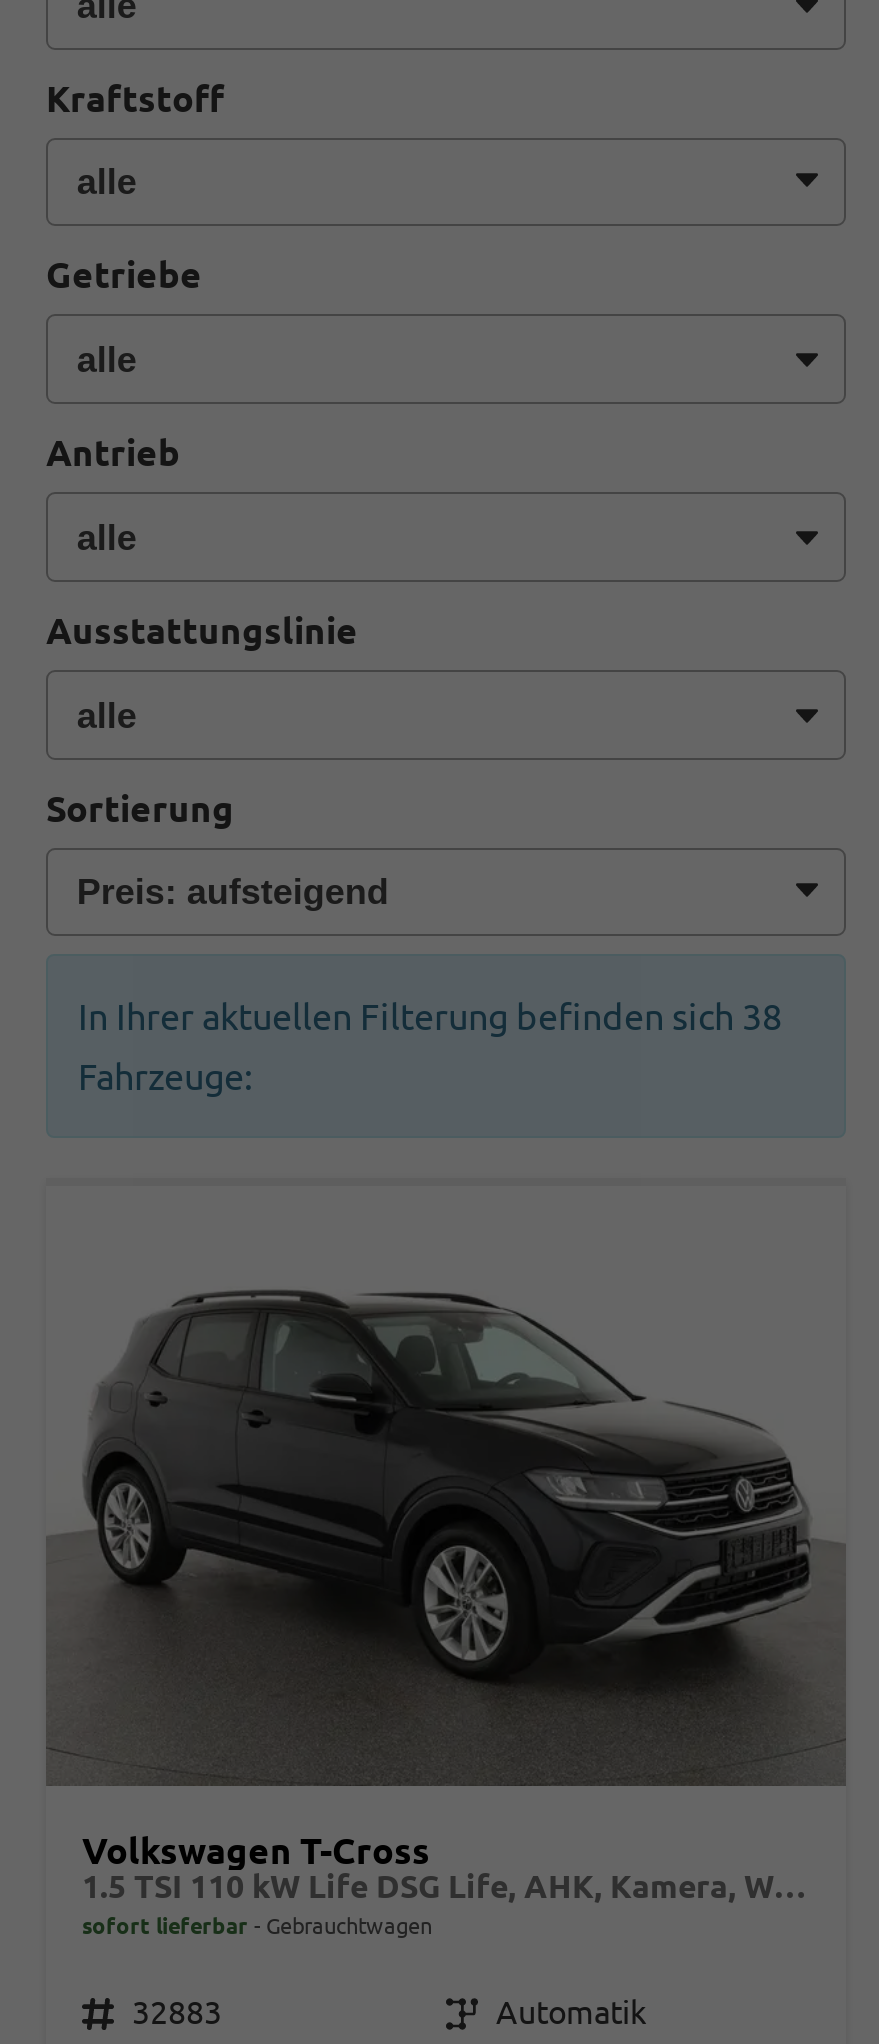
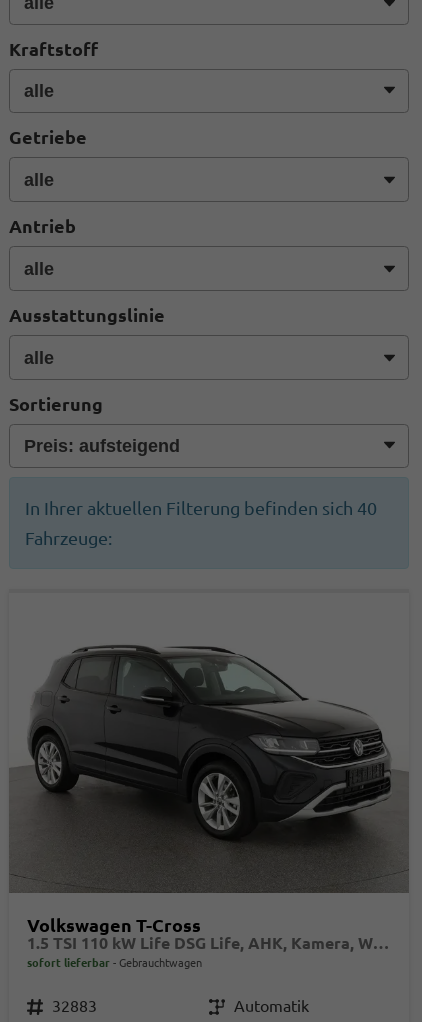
- In Ihrer aktuellen Filterung befinden sich 38
+ In Ihrer aktuellen Filterung befinden sich 40
